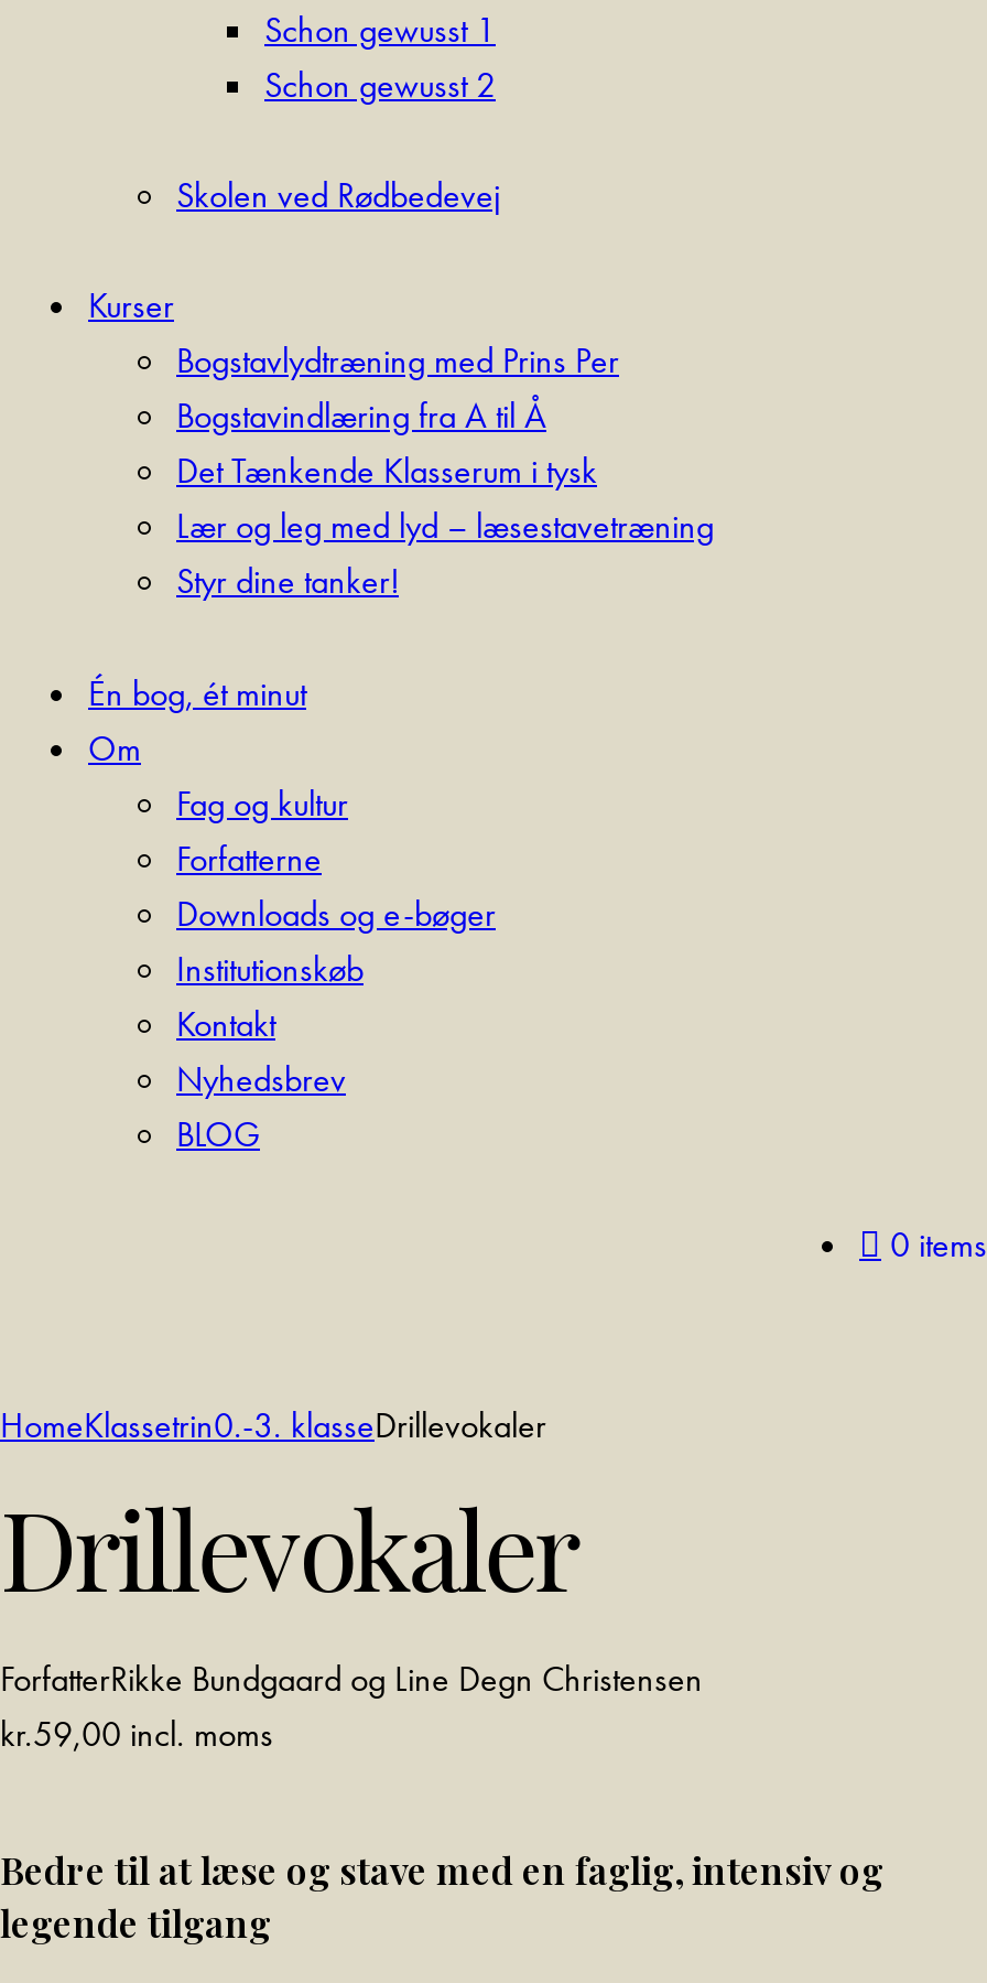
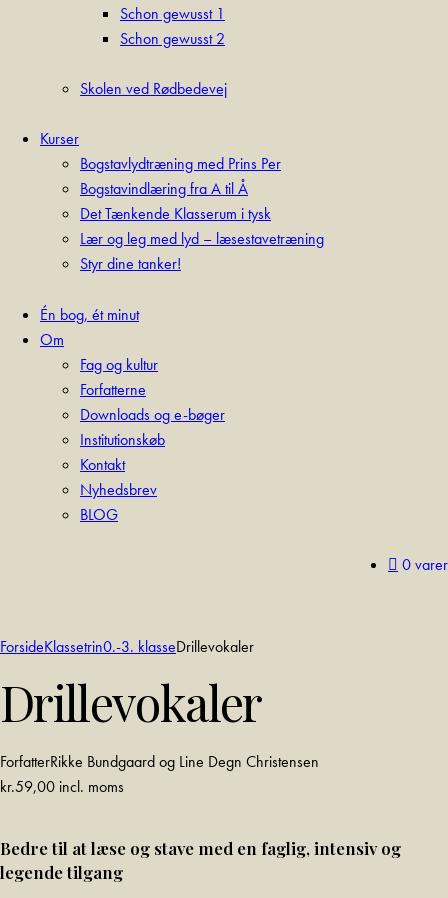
- 0 items
+ 0 varer

- HomeKlassetrin0.-3. klasseDrillevokaler
+ ForsideKlassetrin0.-3. klasseDrillevokaler
